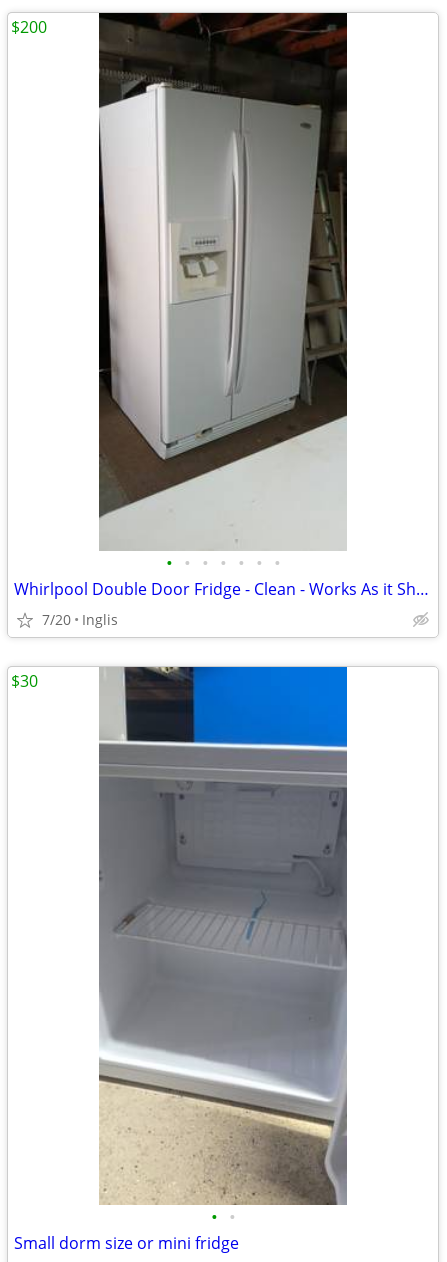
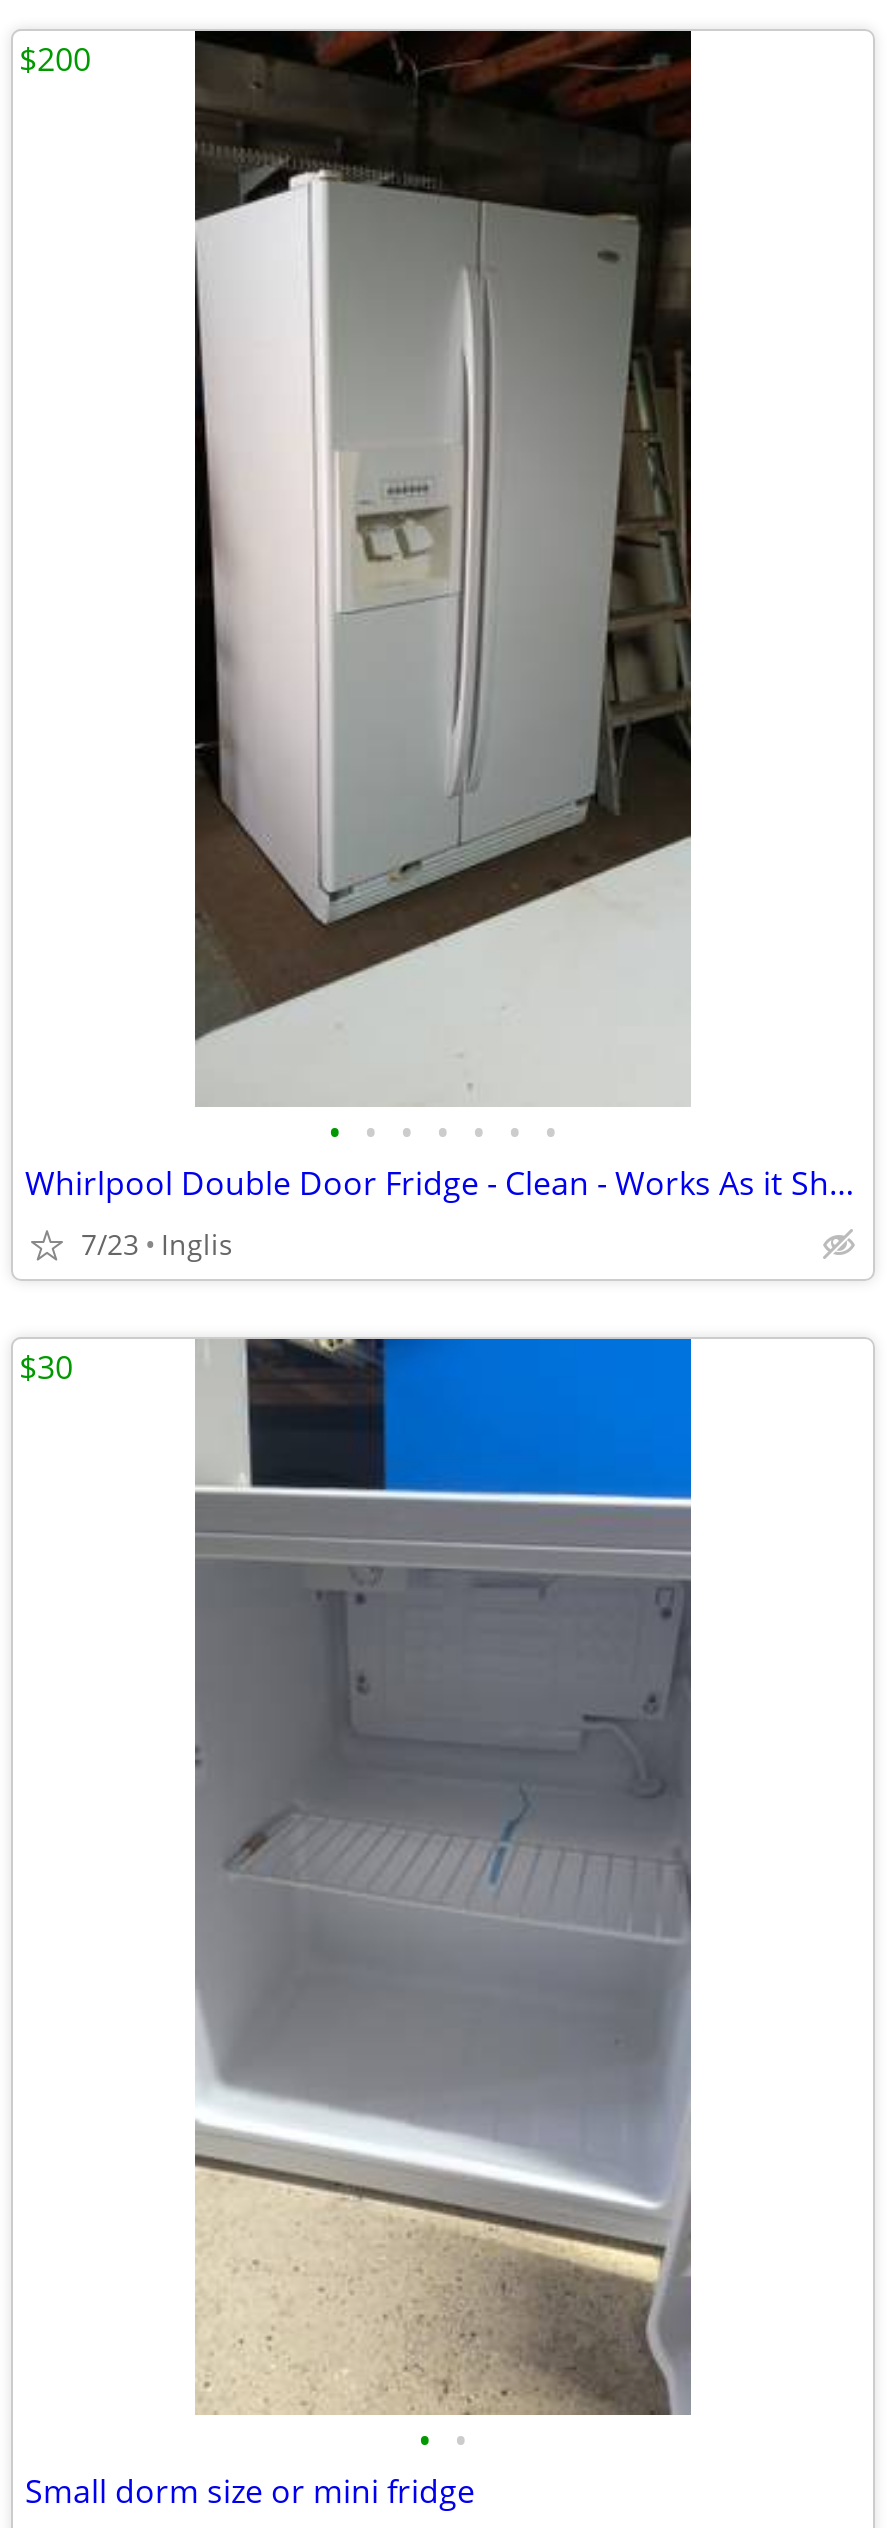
- 7/20 Inglis
+ 7/23 Inglis
